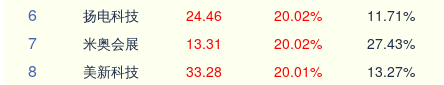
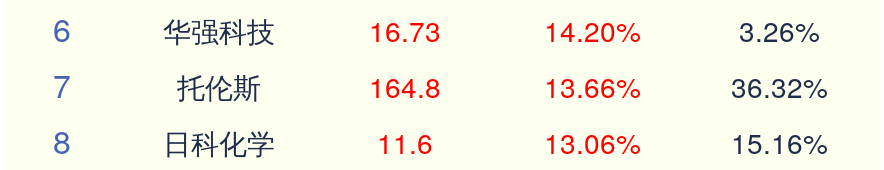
- 扬电科技
+ 华强科技

- 24.46
+ 16.73

- 20.02%
+ 14.20%

- 11.71%
+ 3.26%

- 米奥会展
- 13.31
- 20.02%
- 27.43%
+ 托伦斯
+ 164.8
+ 13.66%
+ 36.32%

- 美新科技
- 33.28
- 20.01%
- 13.27%
+ 日科化学
+ 11.6
+ 13.06%
+ 15.16%
